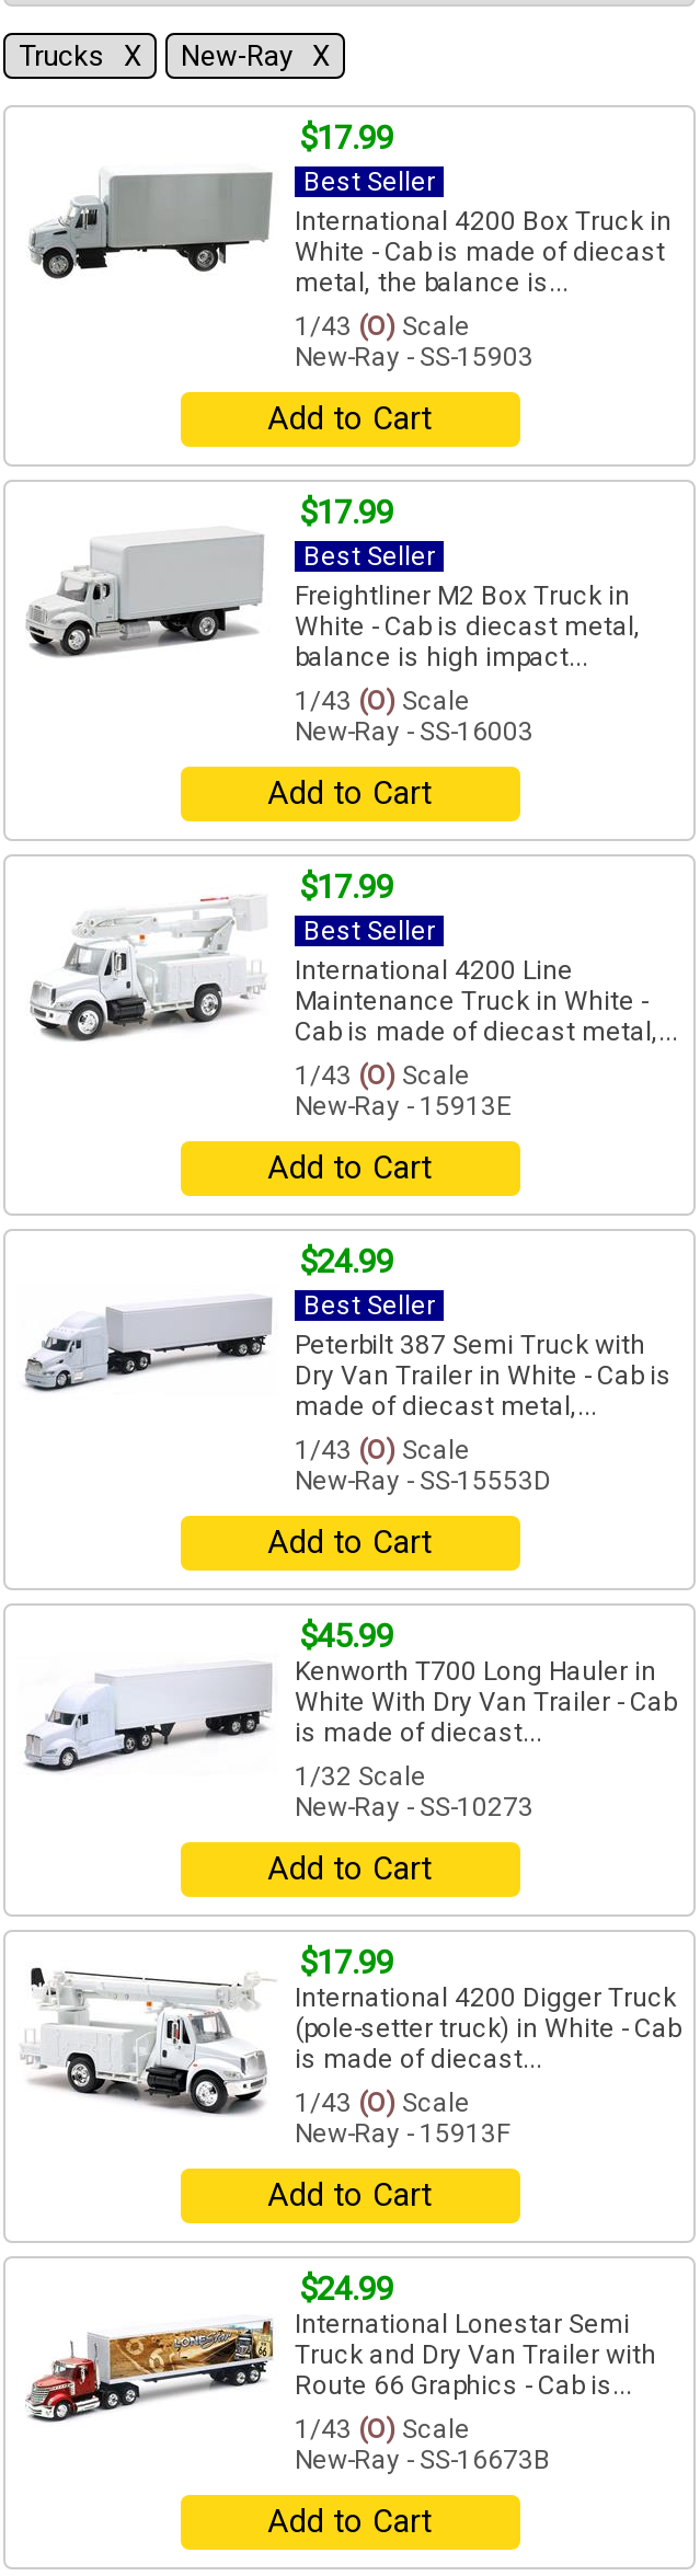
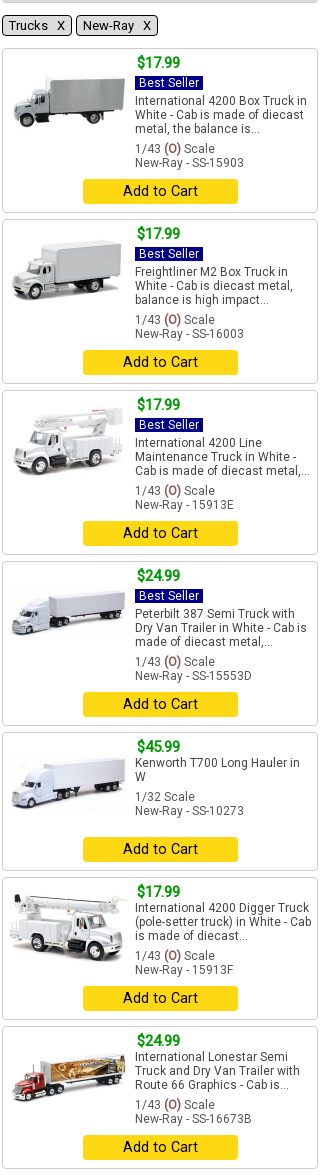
- White With Dry Van Trailer - Cab
- is made of diecast...
+ W
